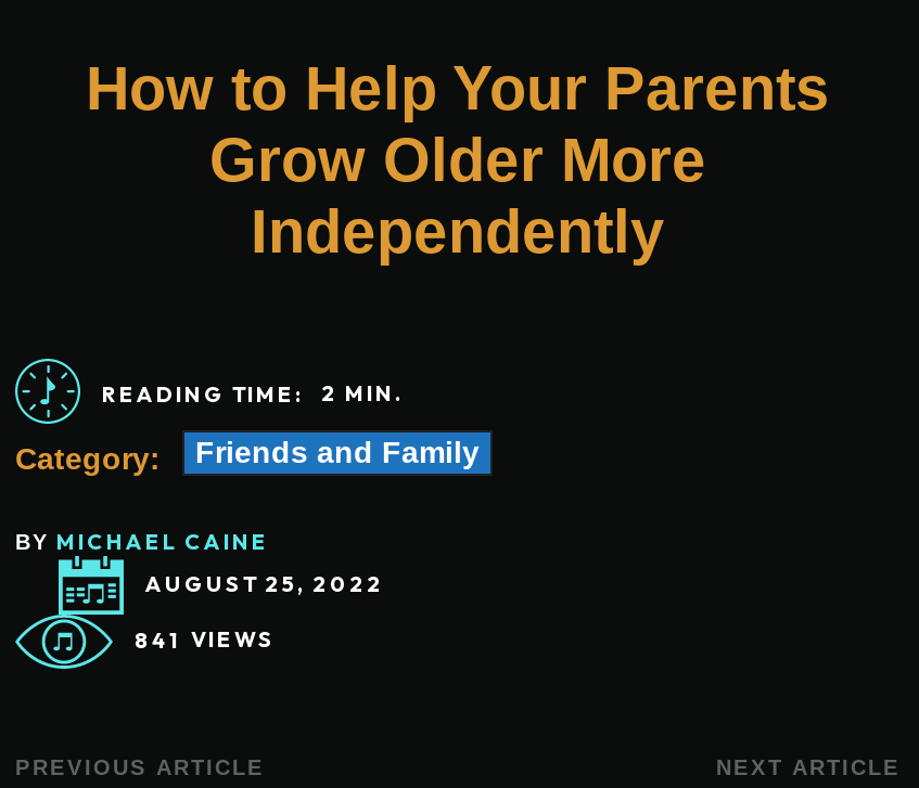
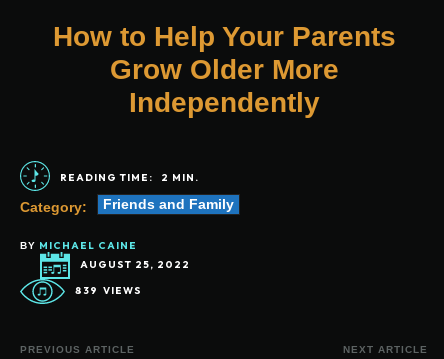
- 841 VIEWS
+ 839 VIEWS
